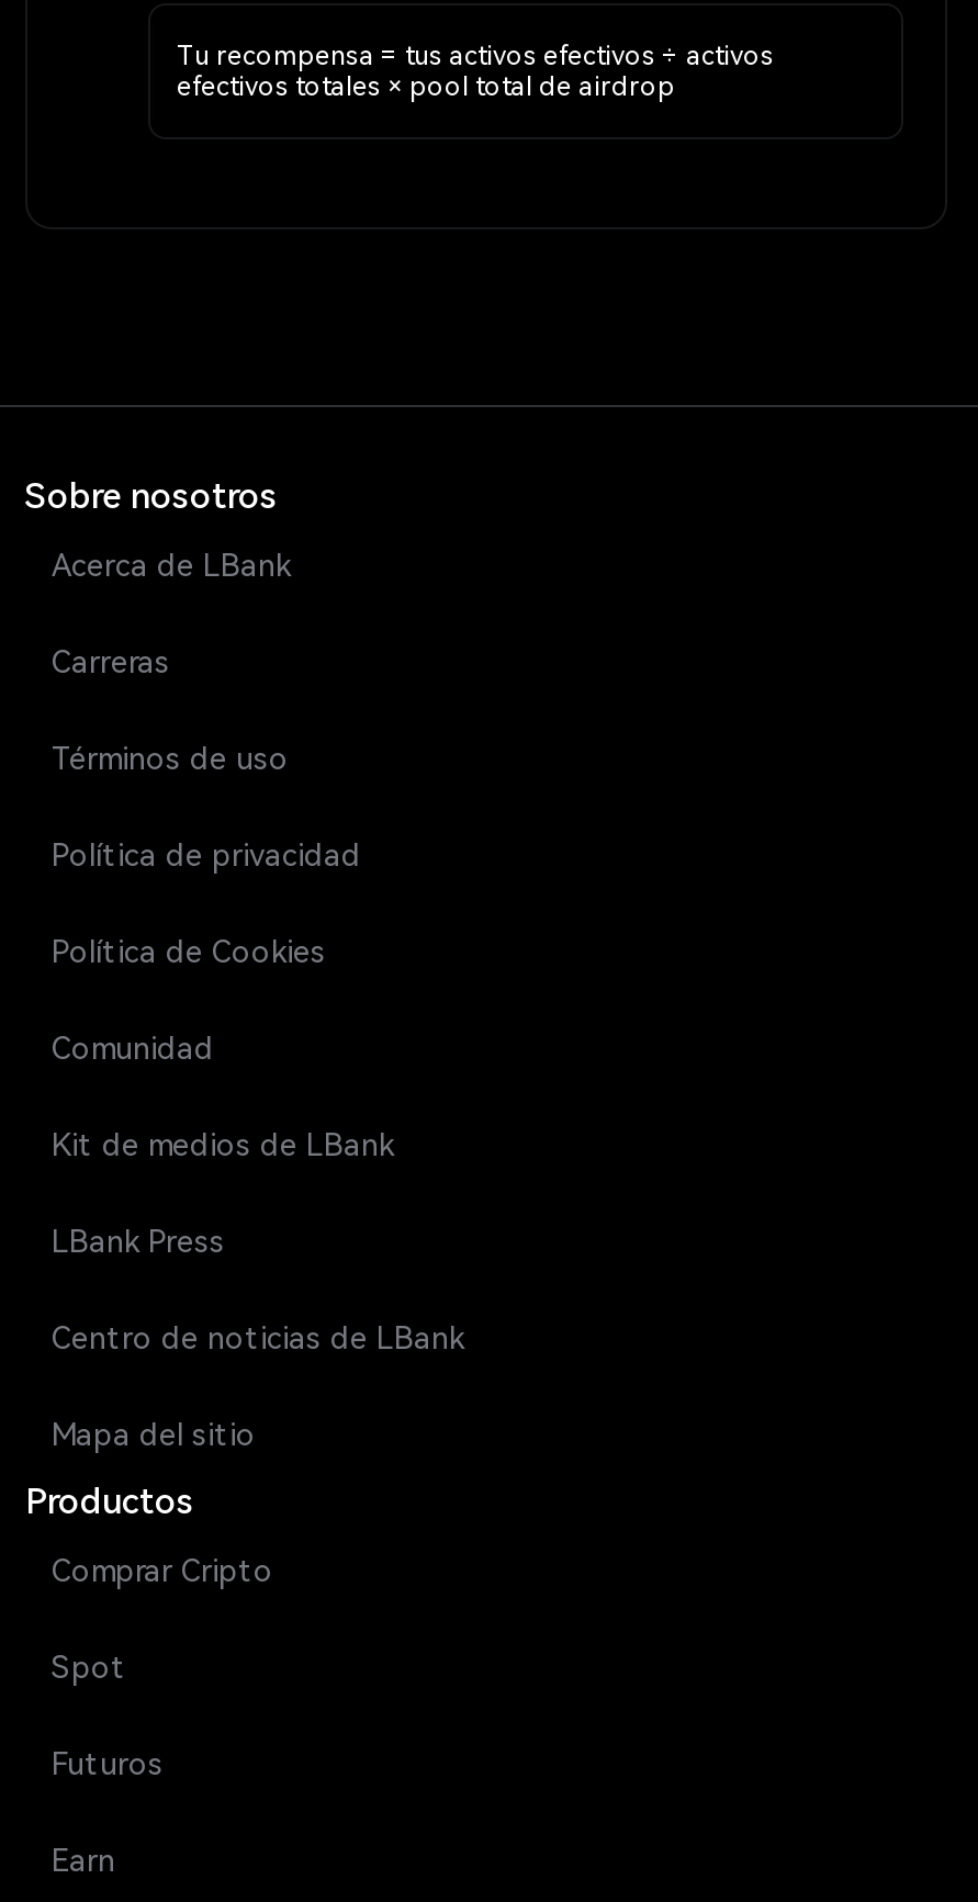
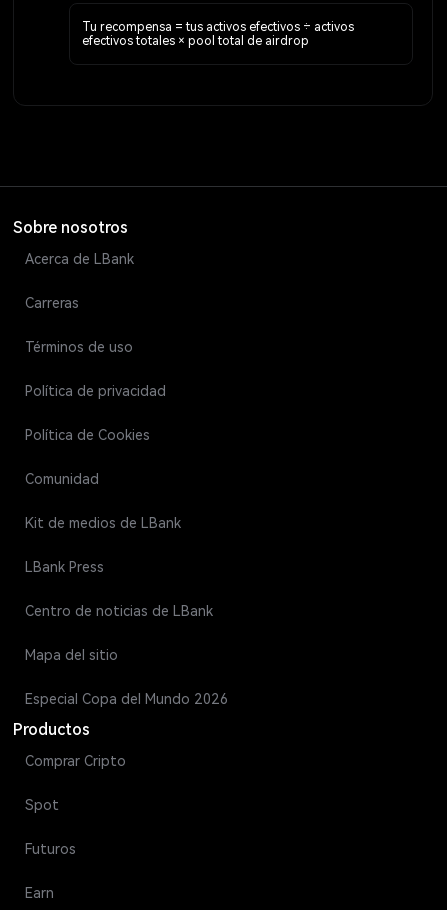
+ Especial Copa del Mundo 2026
